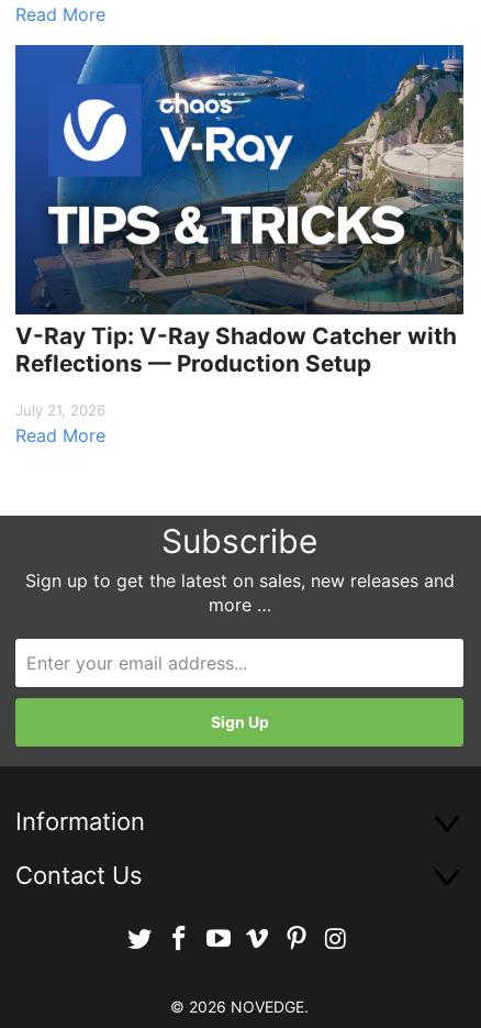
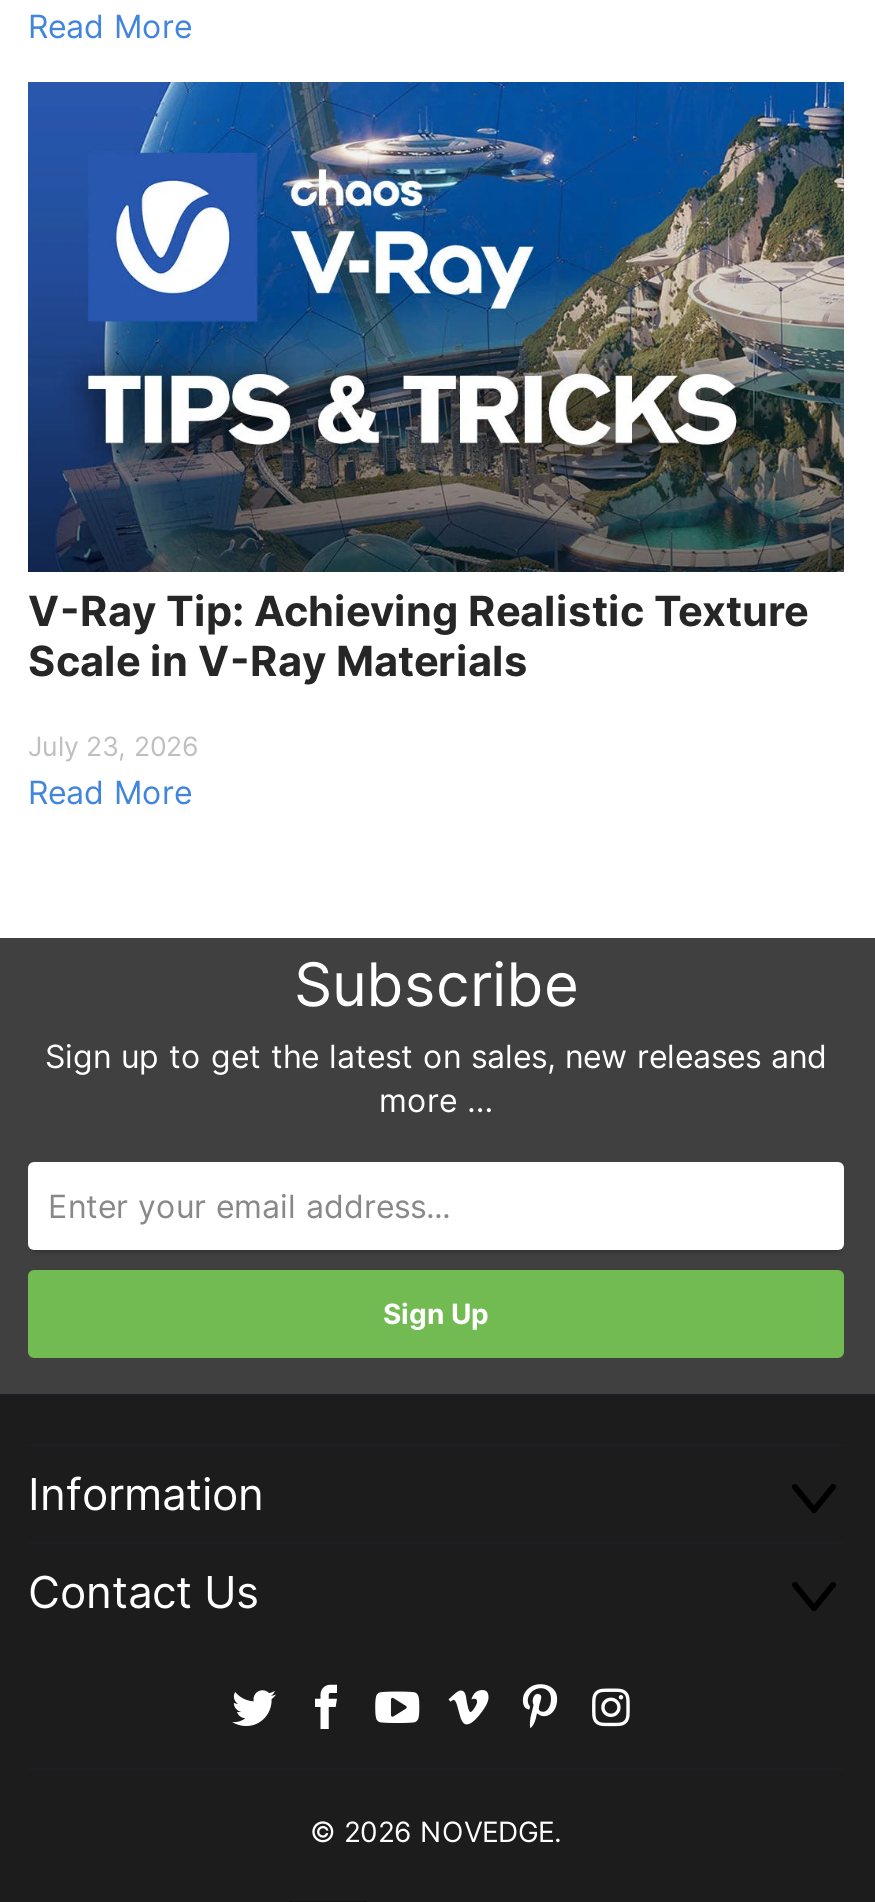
- V-Ray Tip: V-Ray Shadow Catcher with
- Reflections — Production Setup
+ V-Ray Tip: Achieving Realistic Texture
+ Scale in V-Ray Materials

- July 21, 2026
+ July 23, 2026
